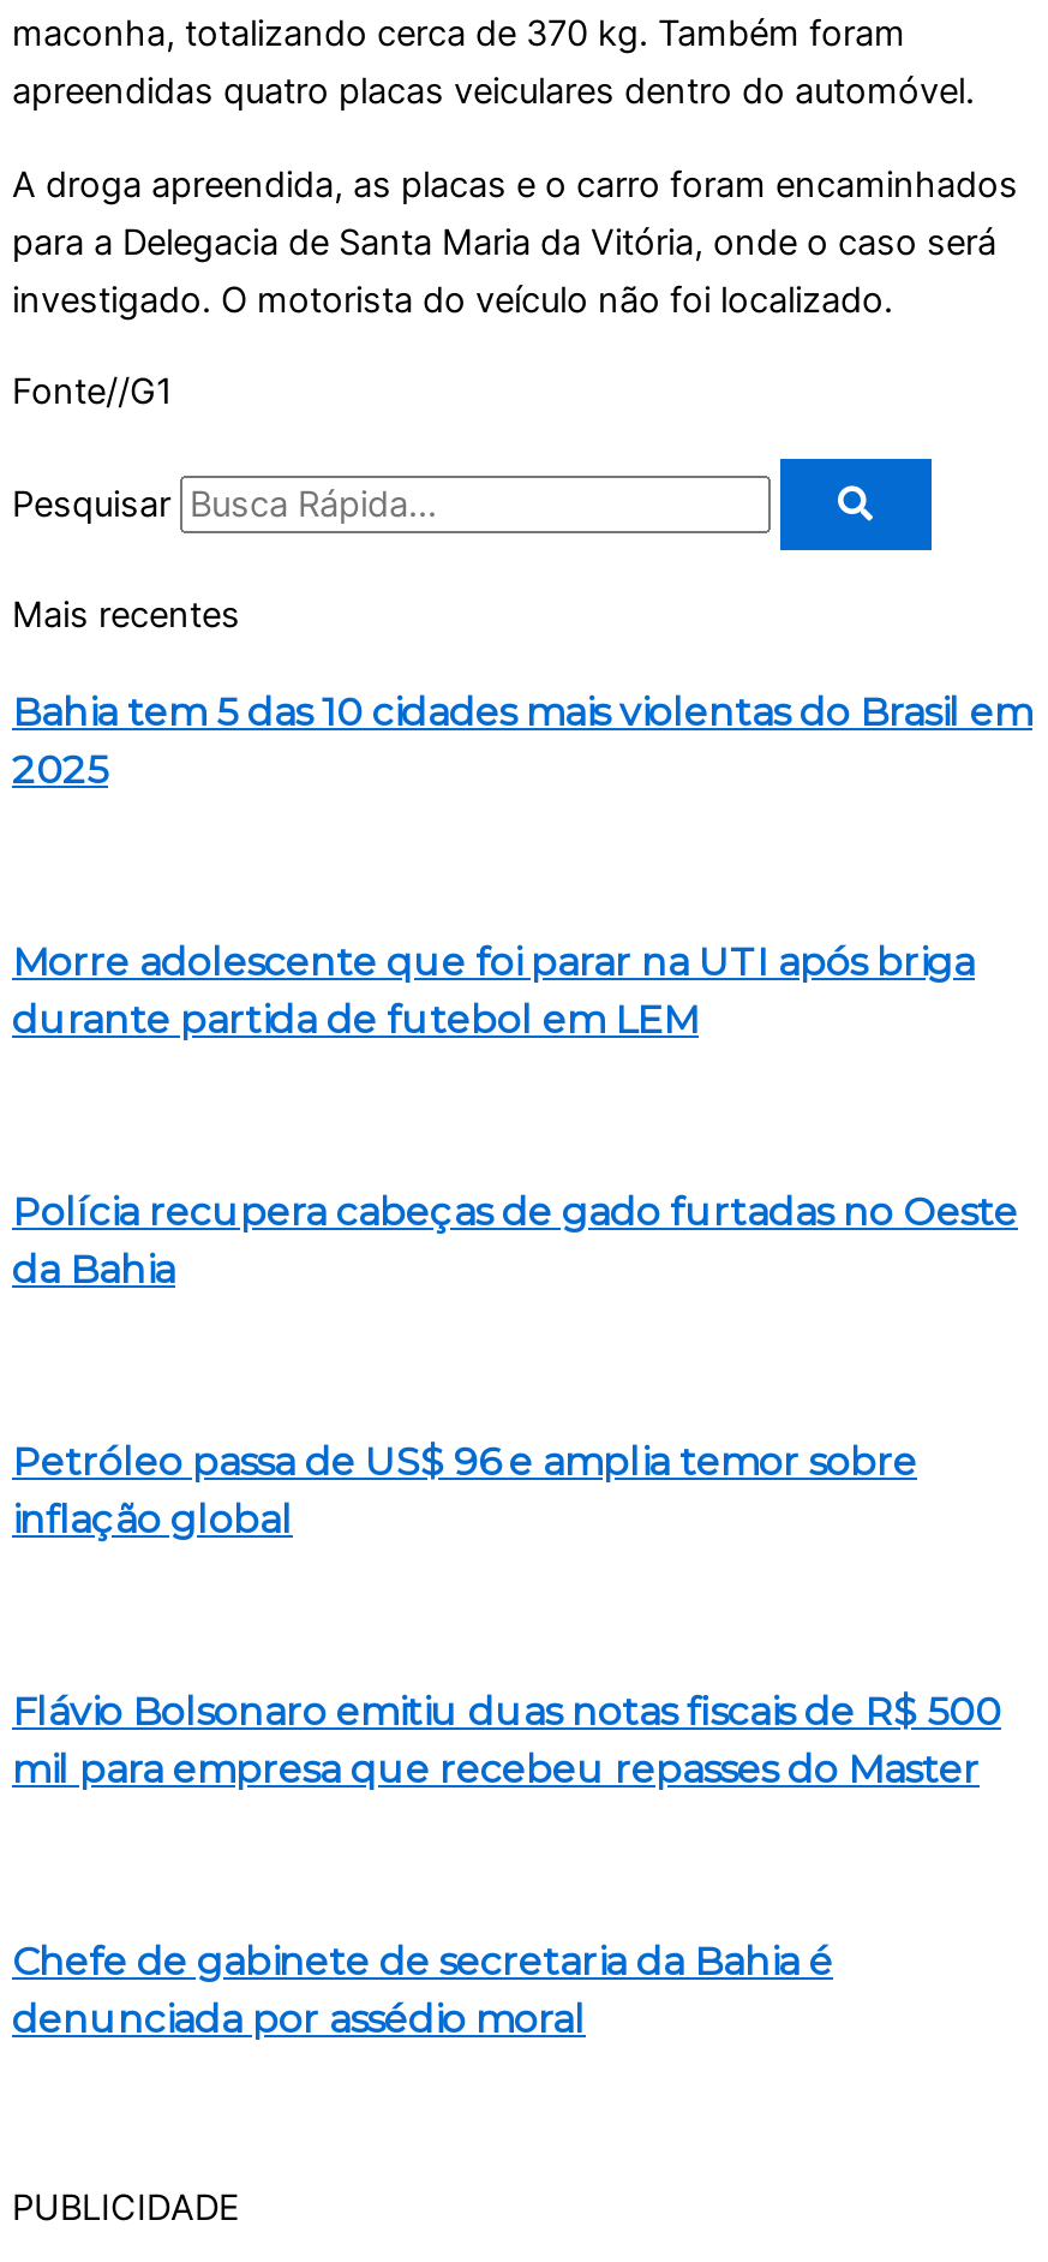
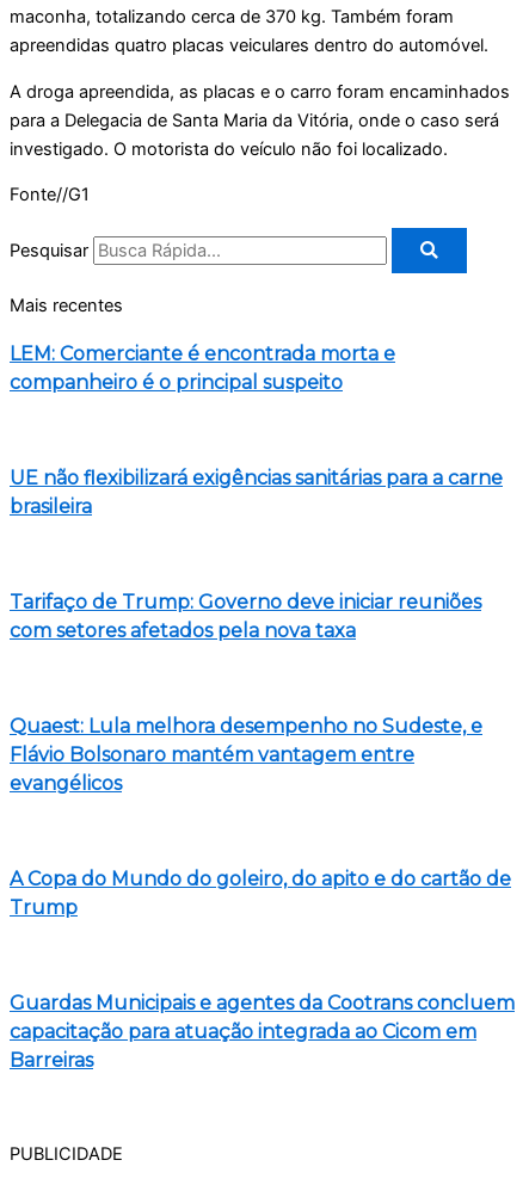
- Bahia tem 5 das 10 cidades mais violentas do Brasil em
- 2025
+ LEM: Comerciante é encontrada morta e
+ companheiro é o principal suspeito

- Morre adolescente que foi parar na UTI após briga
- durante partida de futebol em LEM
+ UE não flexibilizará exigências sanitárias para a carne
+ brasileira

- Polícia recupera cabeças de gado furtadas no Oeste
- da Bahia
+ Tarifaço de Trump: Governo deve iniciar reuniões
+ com setores afetados pela nova taxa

- Petróleo passa de US$ 96 e amplia temor sobre
- inflação global
+ Quaest: Lula melhora desempenho no Sudeste, e
+ Flávio Bolsonaro mantém vantagem entre
+ evangélicos

- Flávio Bolsonaro emitiu duas notas fiscais de R$ 500
- mil para empresa que recebeu repasses do Master
+ A Copa do Mundo do goleiro, do apito e do cartão de
+ Trump

- Chefe de gabinete de secretaria da Bahia é
- denunciada por assédio moral
+ Guardas Municipais e agentes da Cootrans concluem
+ capacitação para atuação integrada ao Cicom em
+ Barreiras
